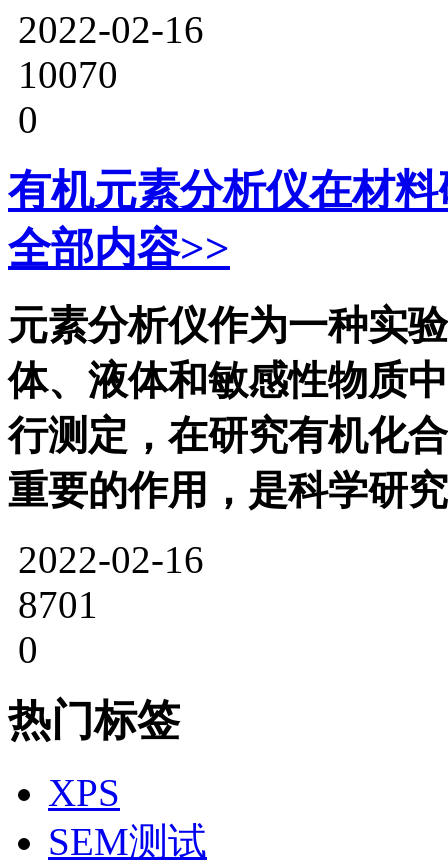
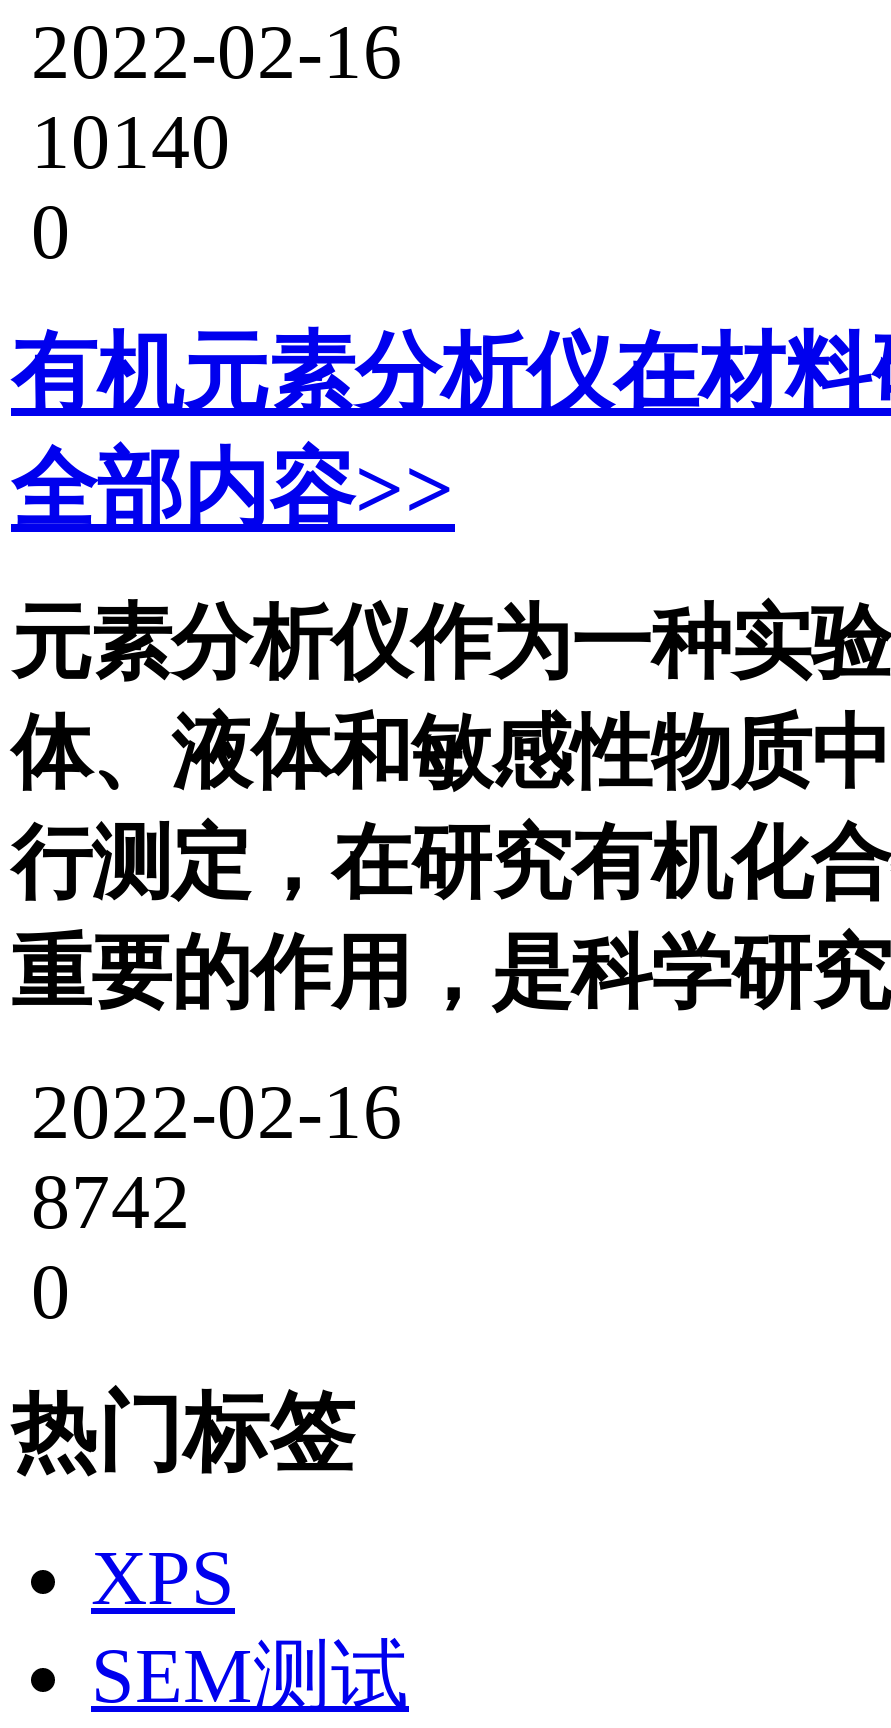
- 10070
+ 10140

- 8701
+ 8742
